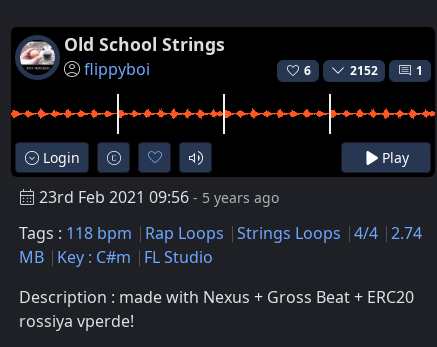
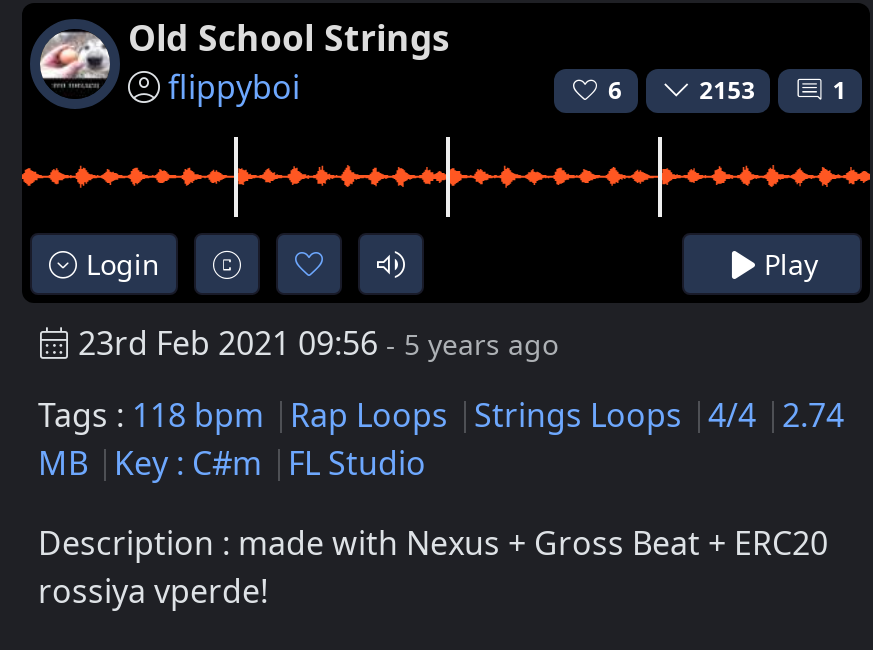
- 2152
+ 2153
